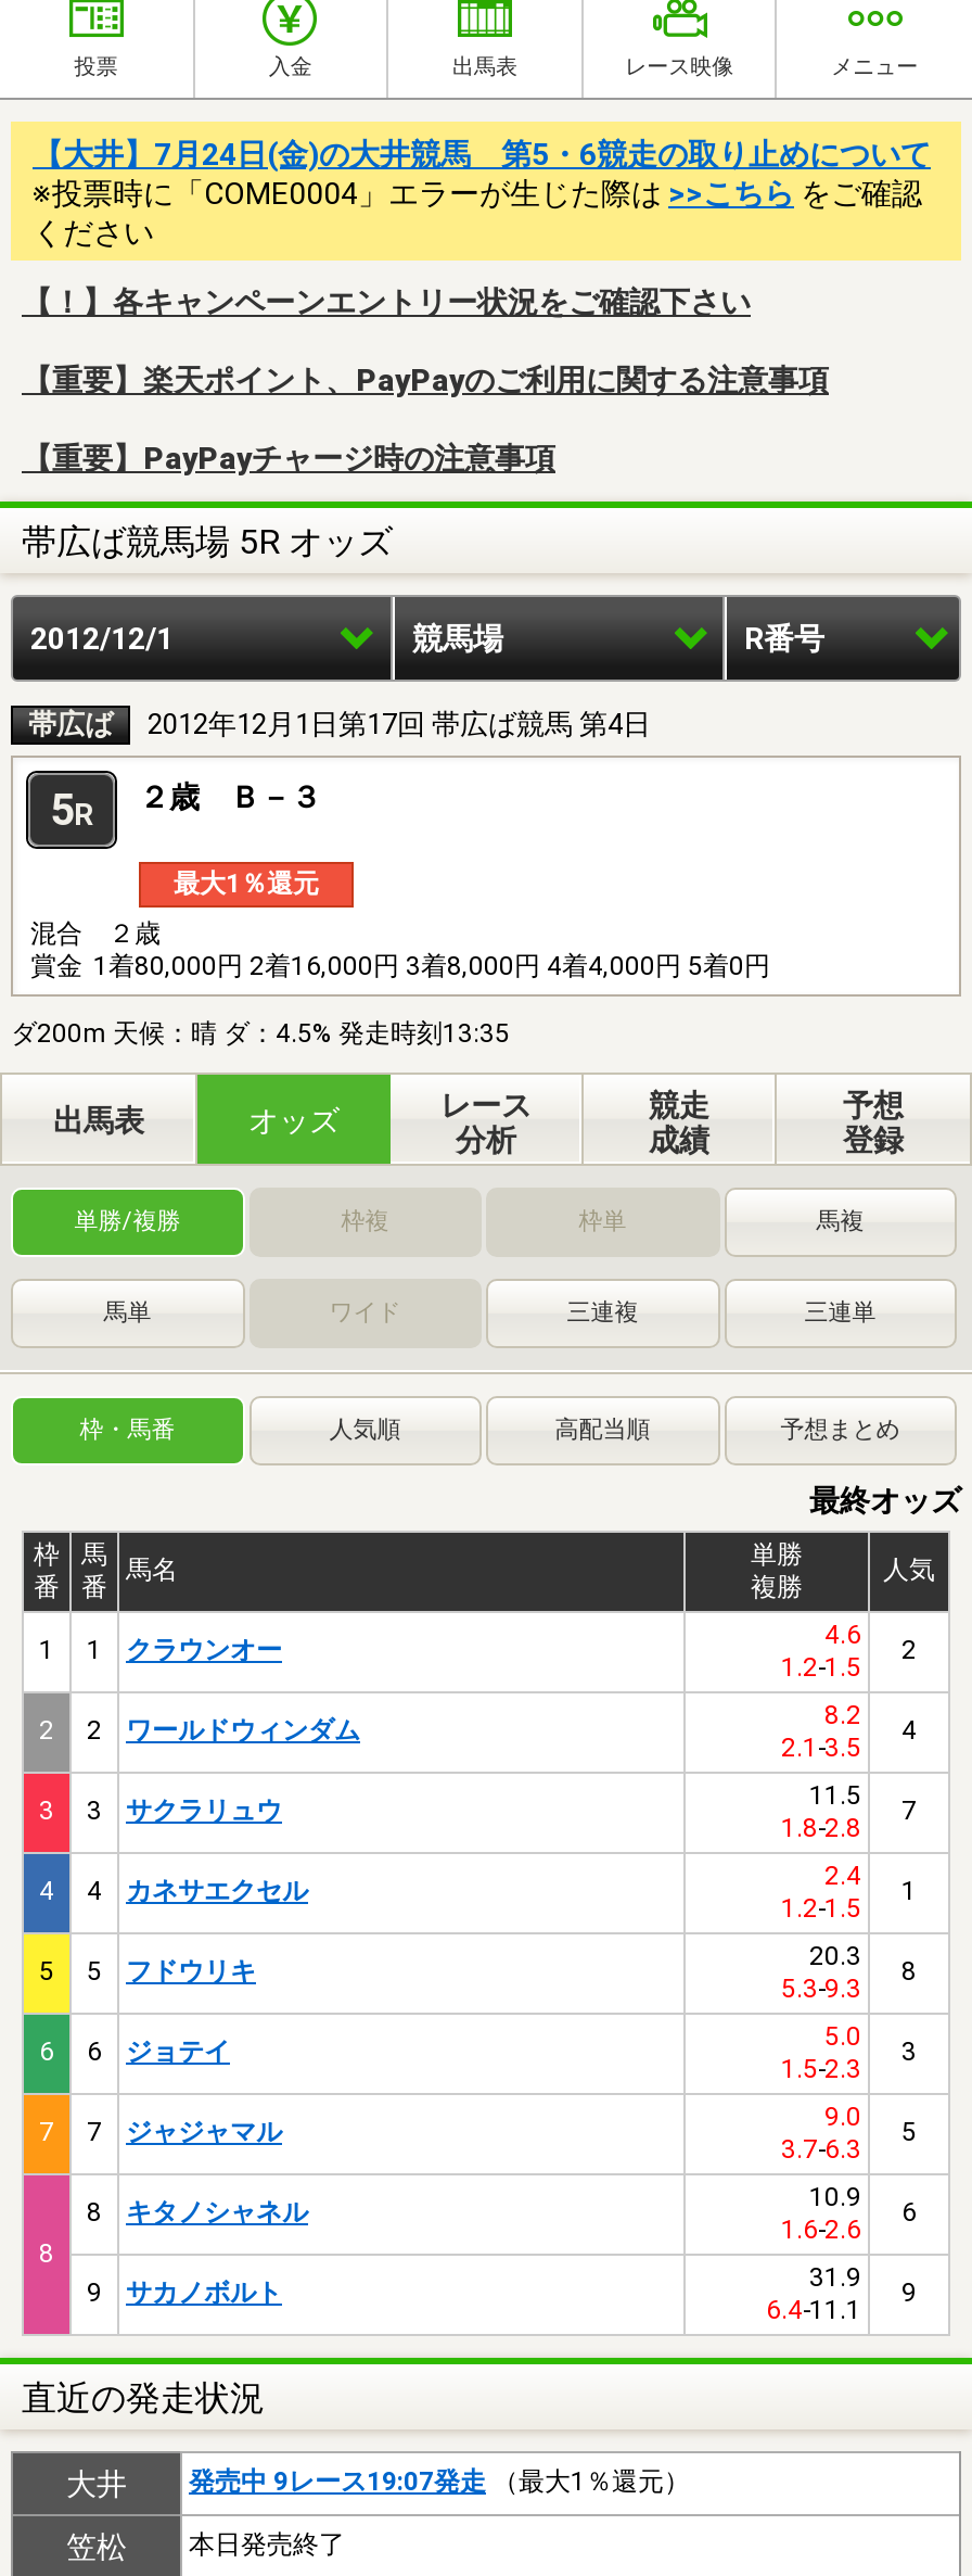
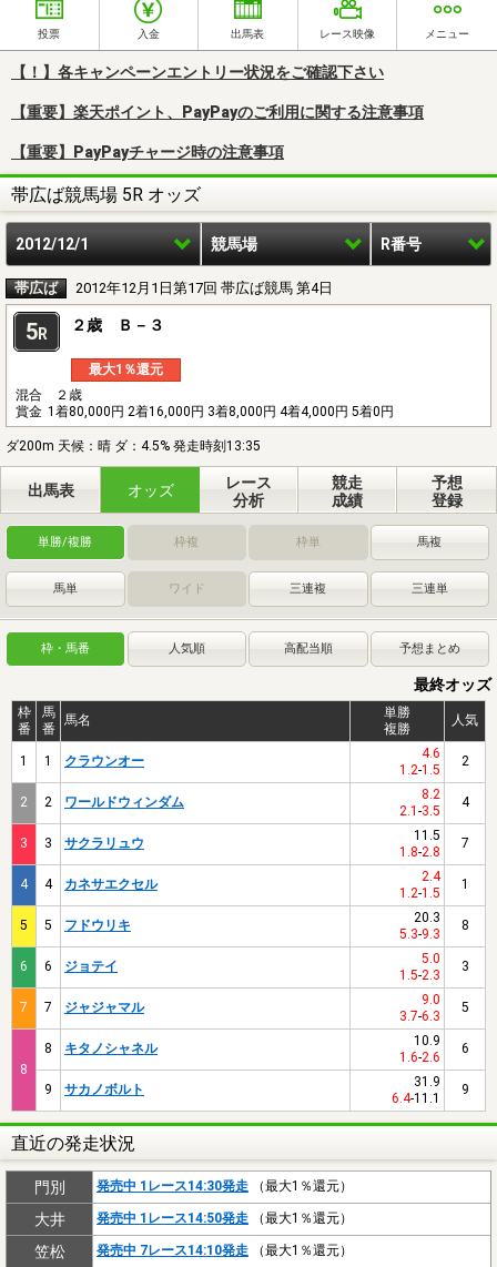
- 【大井】7月24日(金)の大井競馬 第5・6競走の取り止めについて
- ※投票時に「COME0004」エラーが生じた際は>>こちらをご確認
- ください

moved up: 【！】各キャンペーンエントリー状況をご確認下さい | 【重要】楽天ポイント、PayPayのご利用に関する注意事項 | 【重要】PayPayチャージ時の注意事項 | ... | 9 | 直近の発走状況

+ 門別
+ 発売中 1レース14:30発走（最大1％還元）

- 発売中 9レース19:07発走（最大1％還元）
+ 発売中 1レース14:50発走（最大1％還元）

- 本日発売終了
+ 発売中 7レース14:10発走（最大1％還元）
